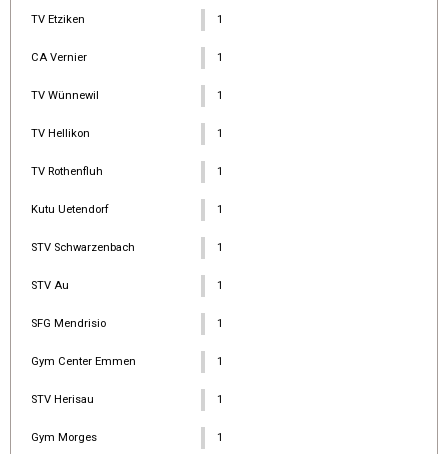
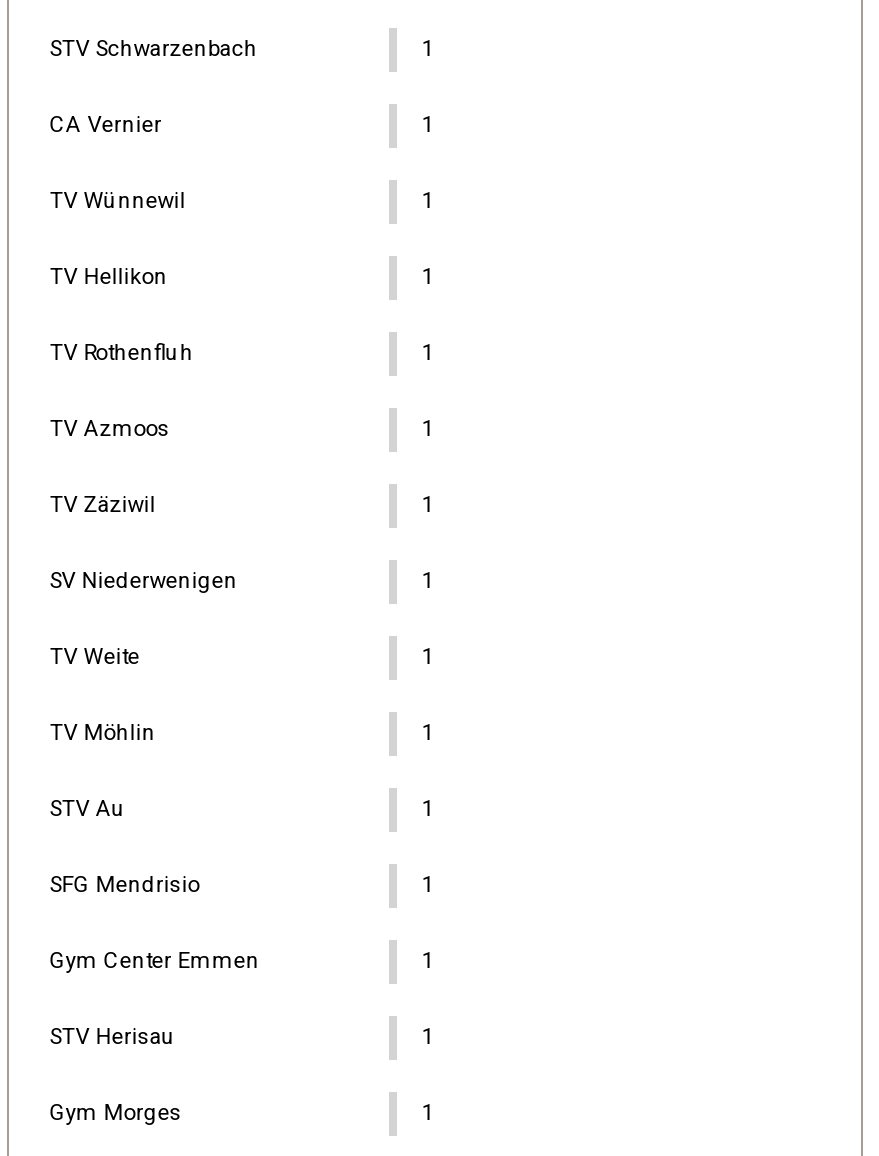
- TV Etziken

- Kutu Uetendorf
+ TV Azmoos

+ TV Zäziwil
+ 1
+ SV Niederwenigen
+ 1
+ TV Weite
+ 1
+ TV Möhlin

moved up: STV Schwarzenbach
